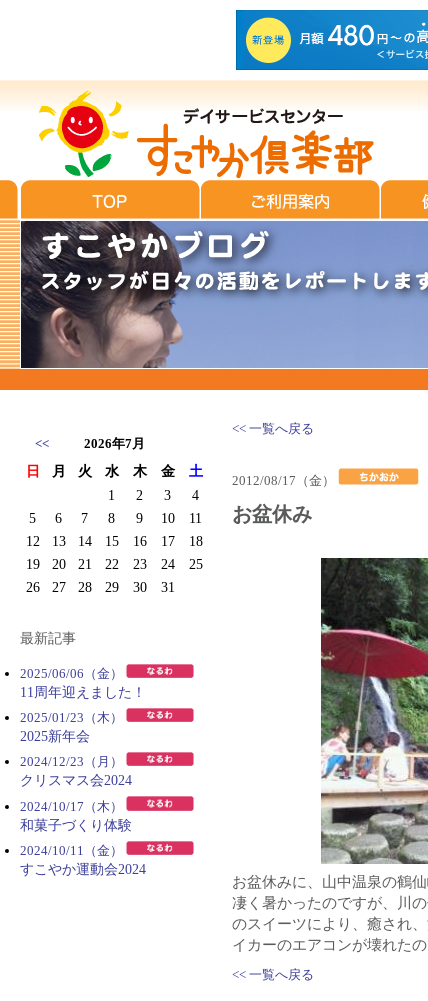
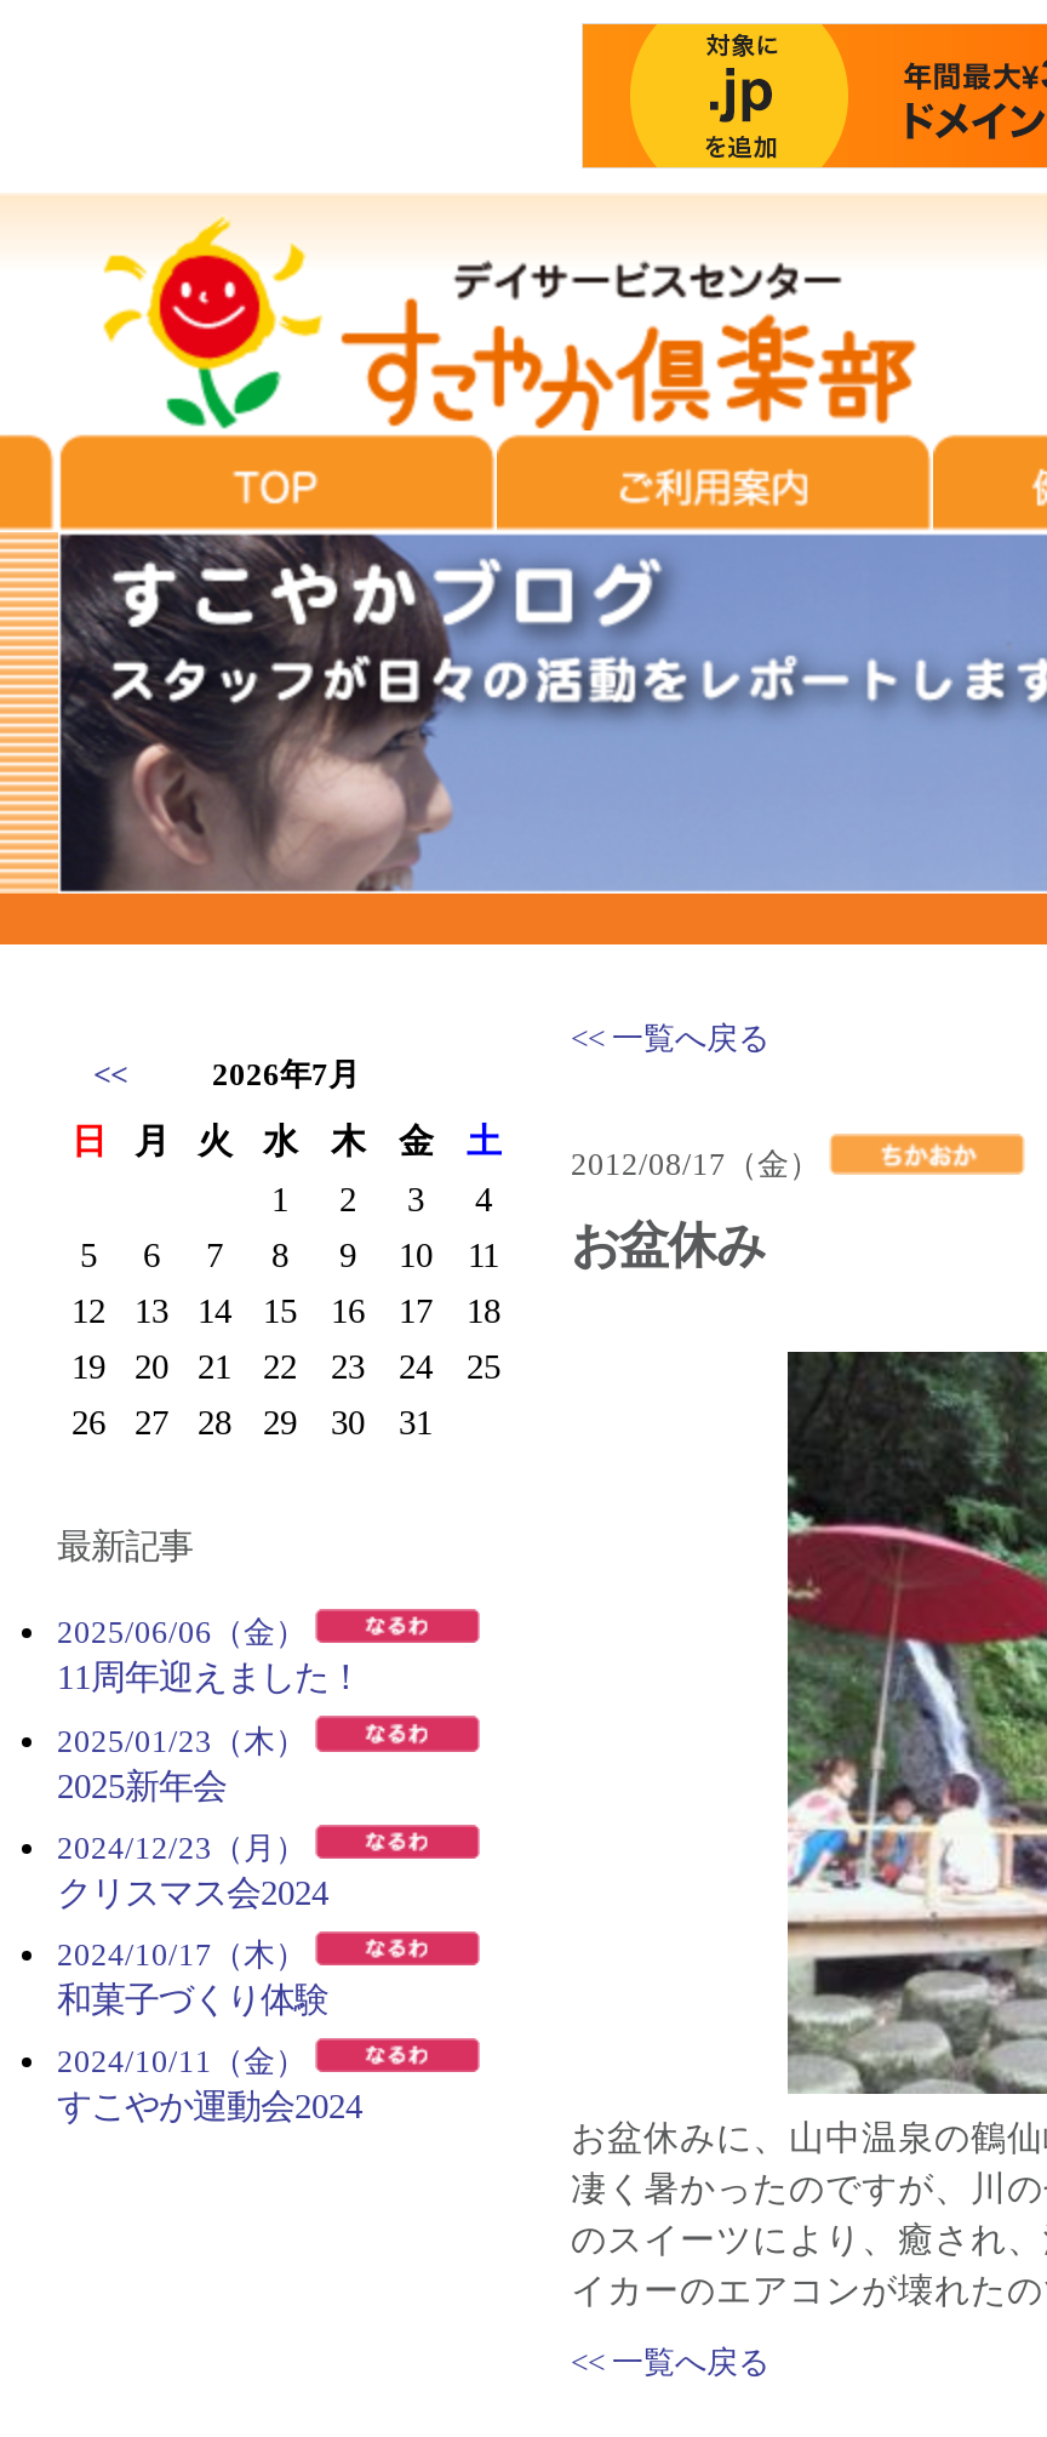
- [image]
+ [image]
